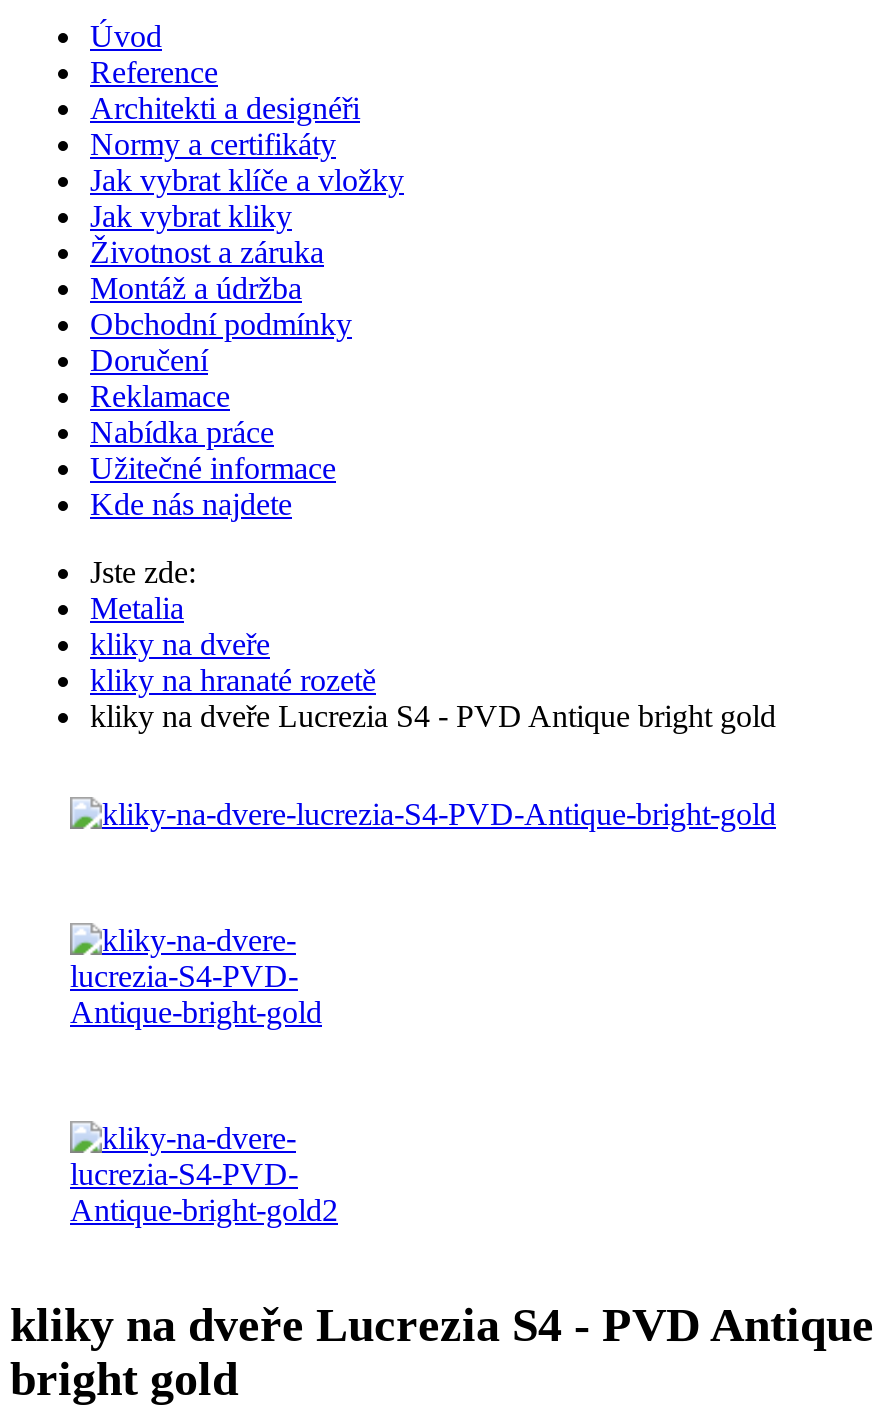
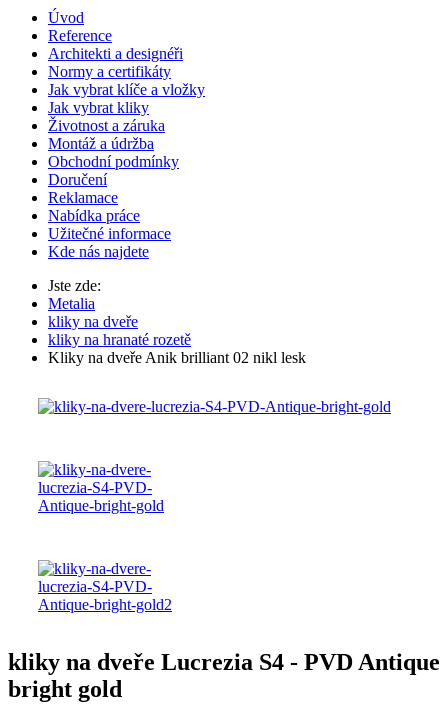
- kliky na dveře Lucrezia S4 - PVD Antique bright gold
+ Kliky na dveře Anik brilliant 02 nikl lesk
